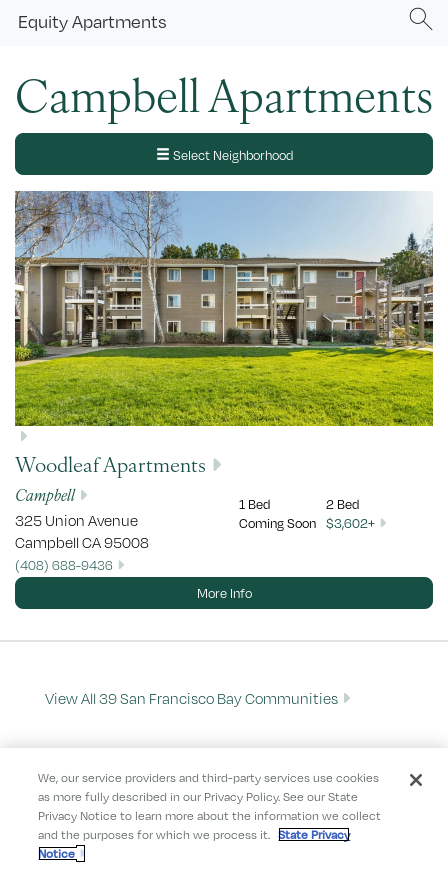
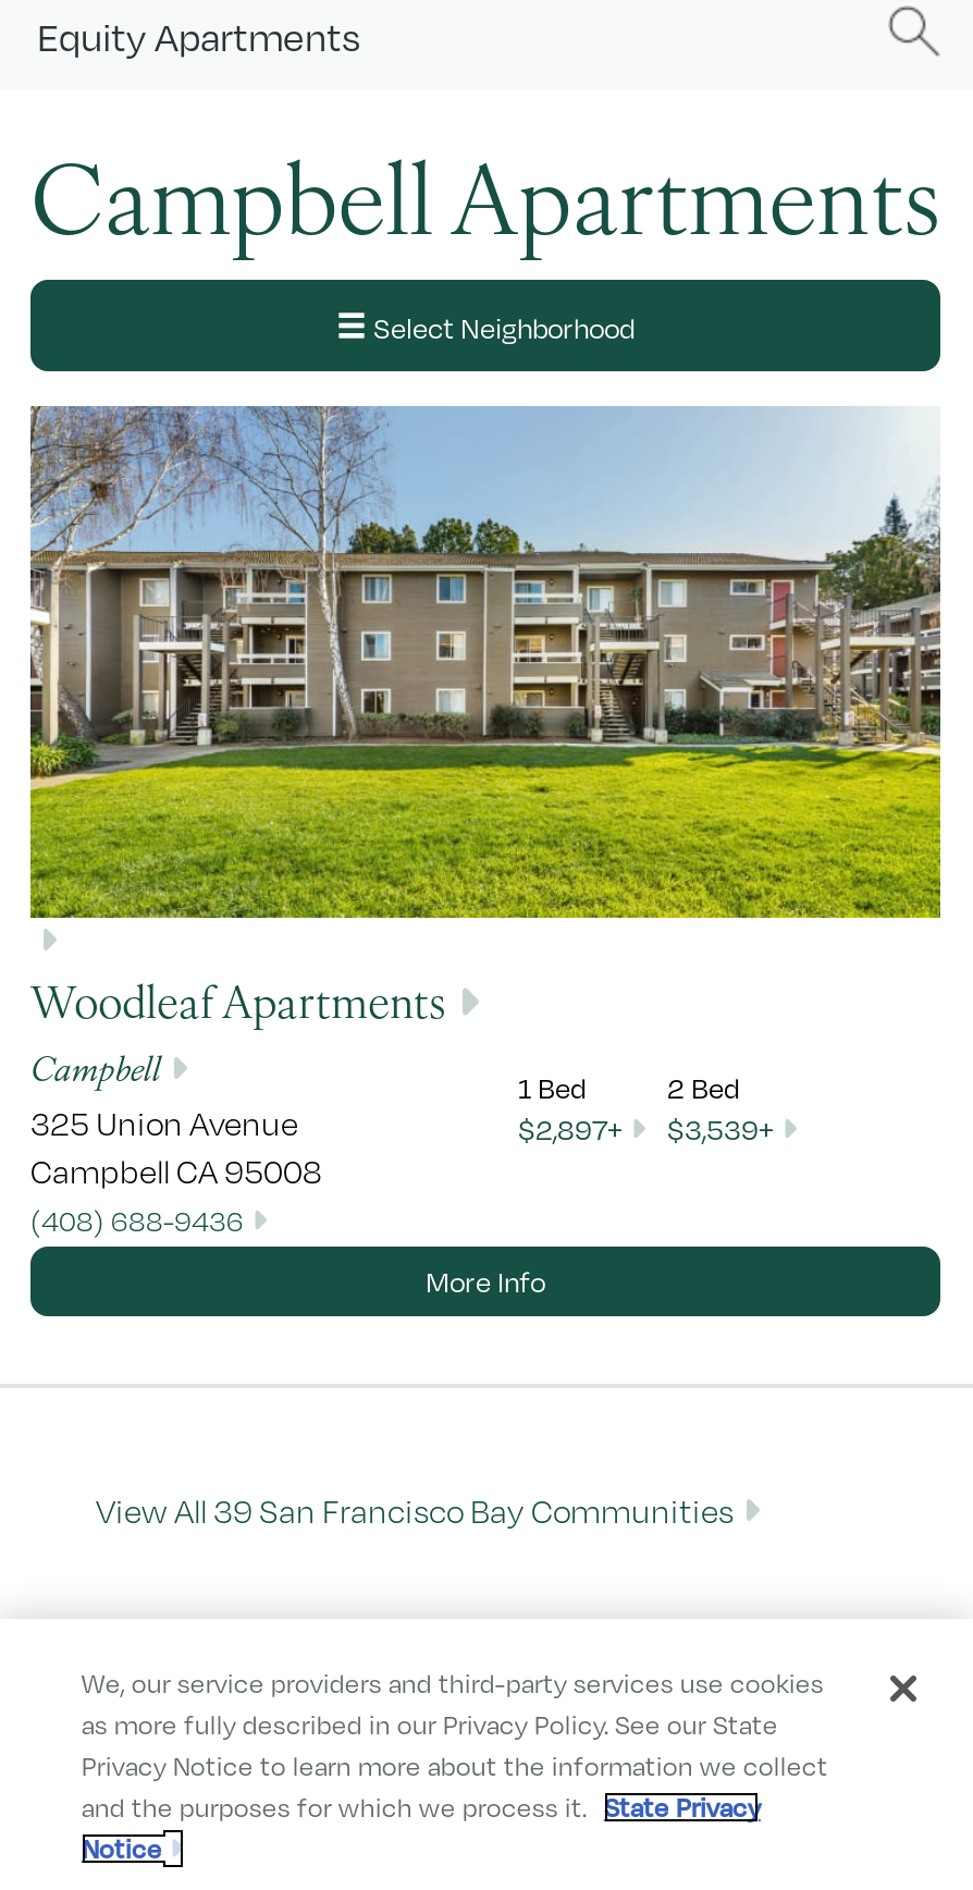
- Coming Soon
+ $2,897+

- $3,602+
+ $3,539+
